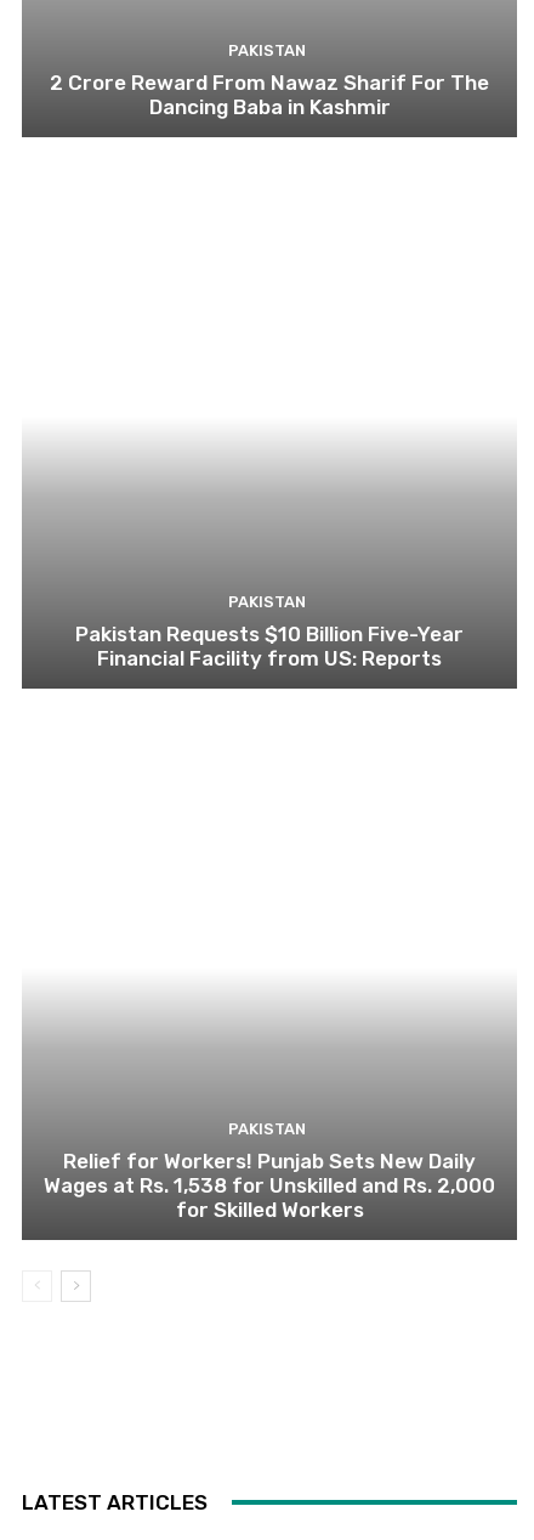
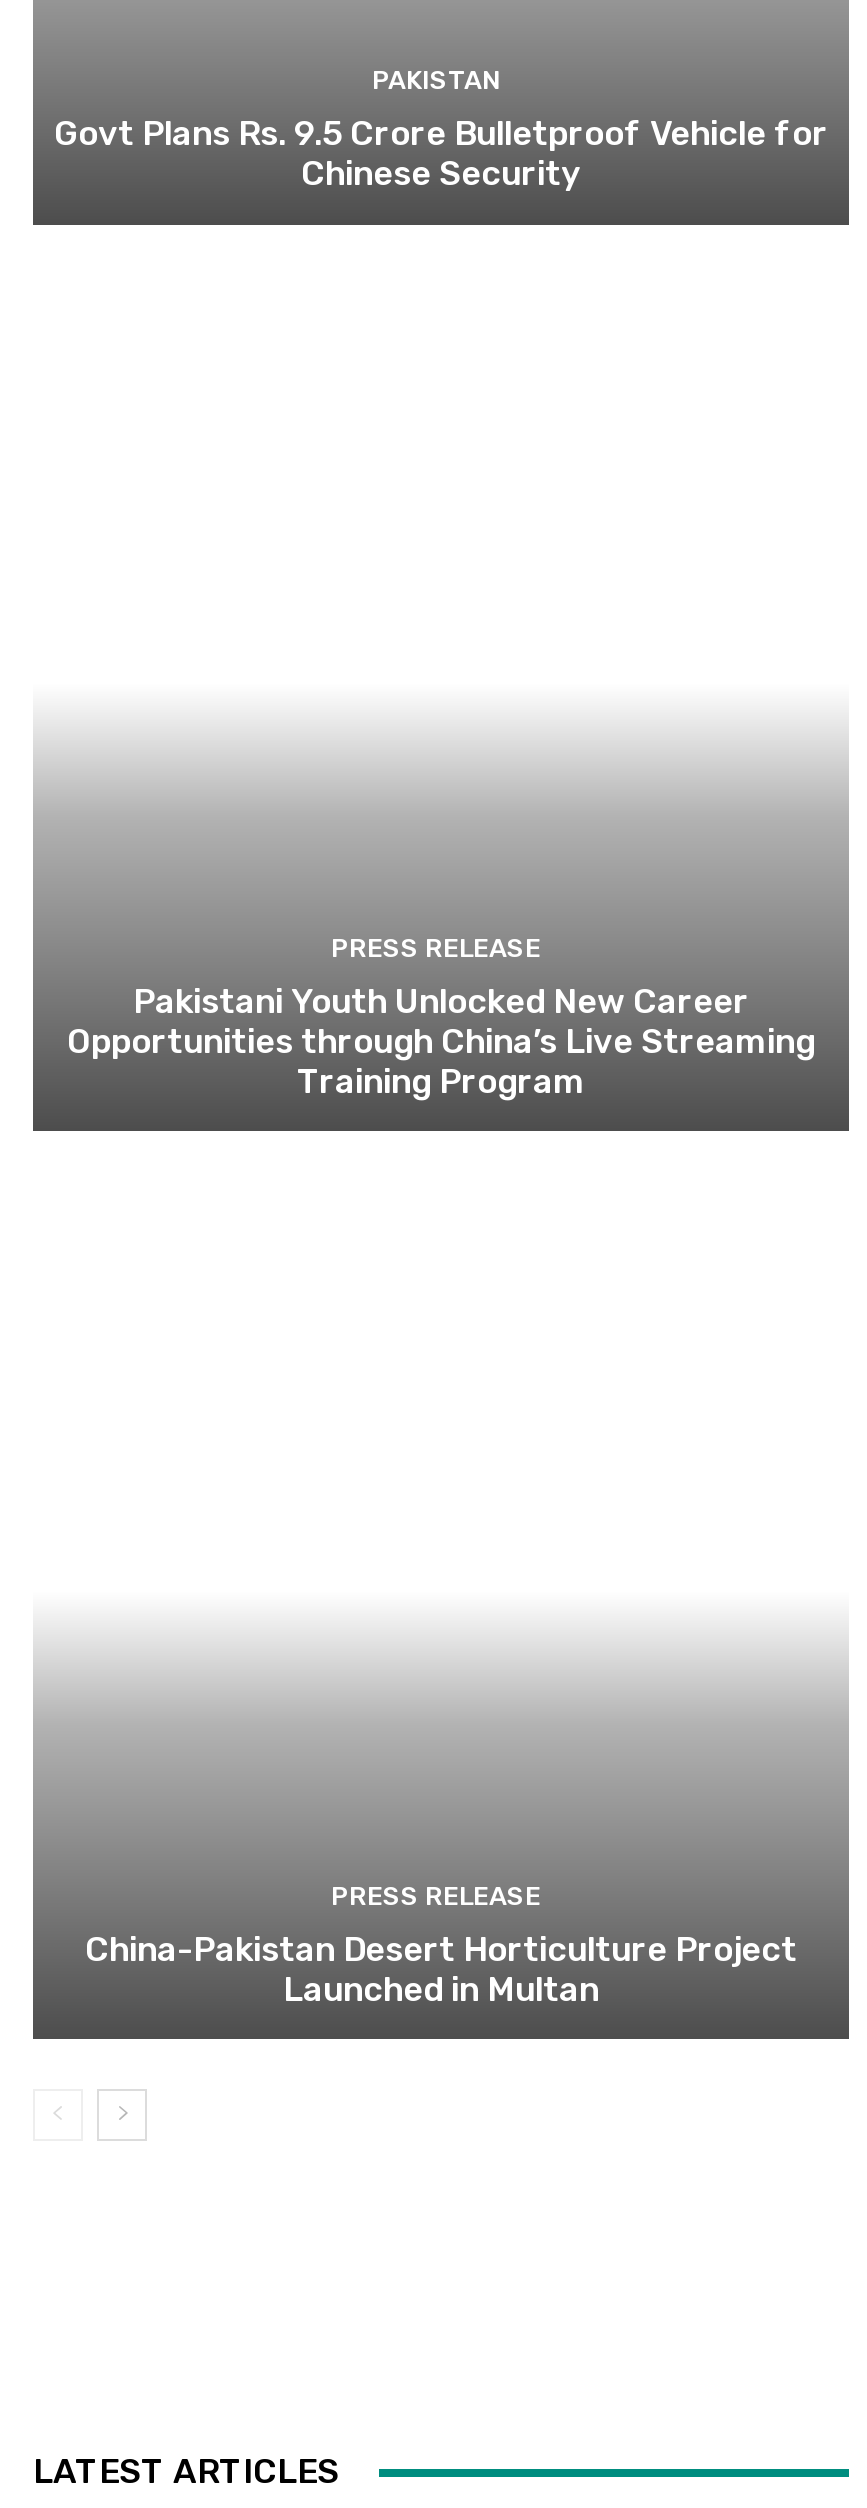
- 2 Crore Reward From Nawaz Sharif For The
- Dancing Baba in Kashmir
+ Govt Plans Rs. 9.5 Crore Bulletproof Vehicle for
+ Chinese Security

- PAKISTAN
- Pakistan Requests $10 Billion Five-Year
- Financial Facility from US: Reports
+ PRESS RELEASE
+ Pakistani Youth Unlocked New Career
+ Opportunities through China’s Live Streaming
+ Training Program

- PAKISTAN
- Relief for Workers! Punjab Sets New Daily
- Wages at Rs. 1,538 for Unskilled and Rs. 2,000
- for Skilled Workers
+ PRESS RELEASE
+ China-Pakistan Desert Horticulture Project
+ Launched in Multan
